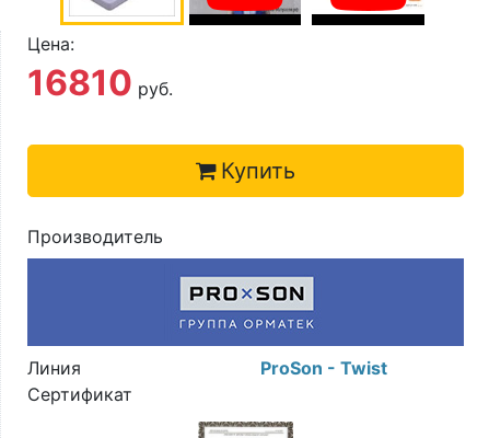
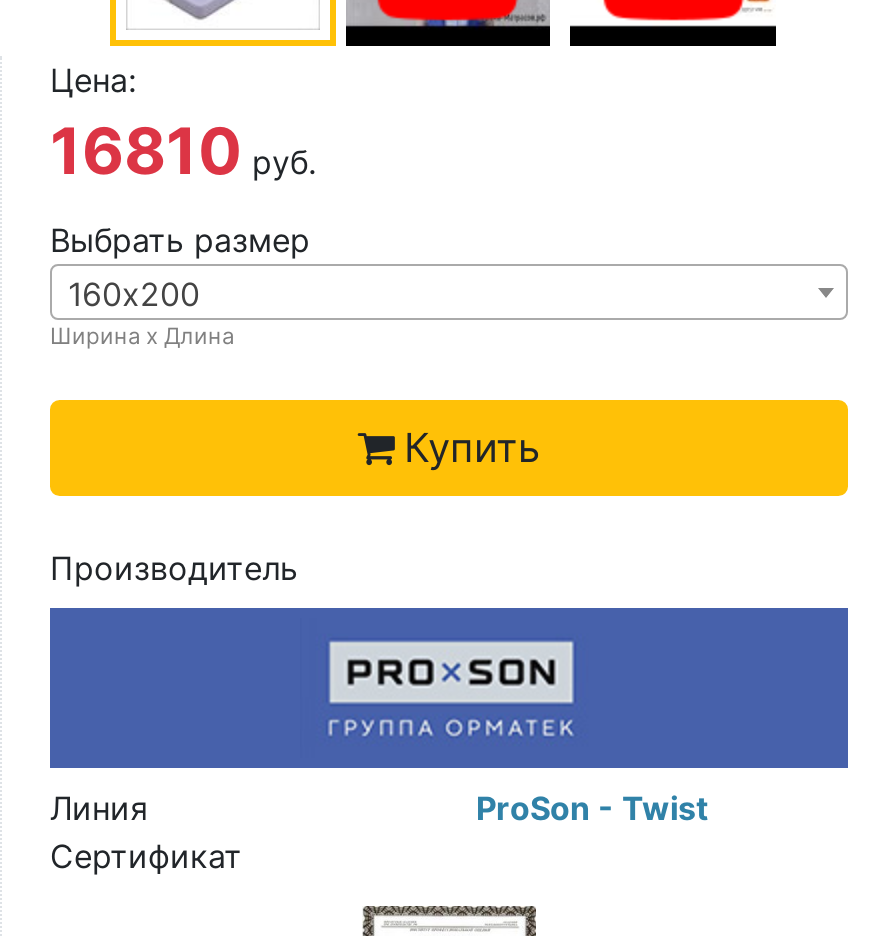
+ Выбрать размер
+ 160х200
+ Ширина х Длина
